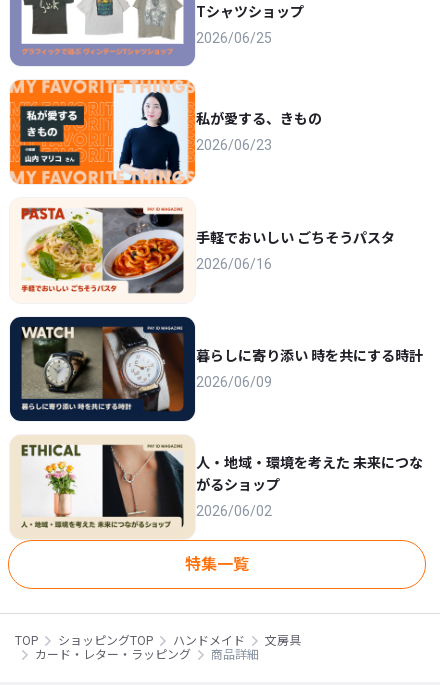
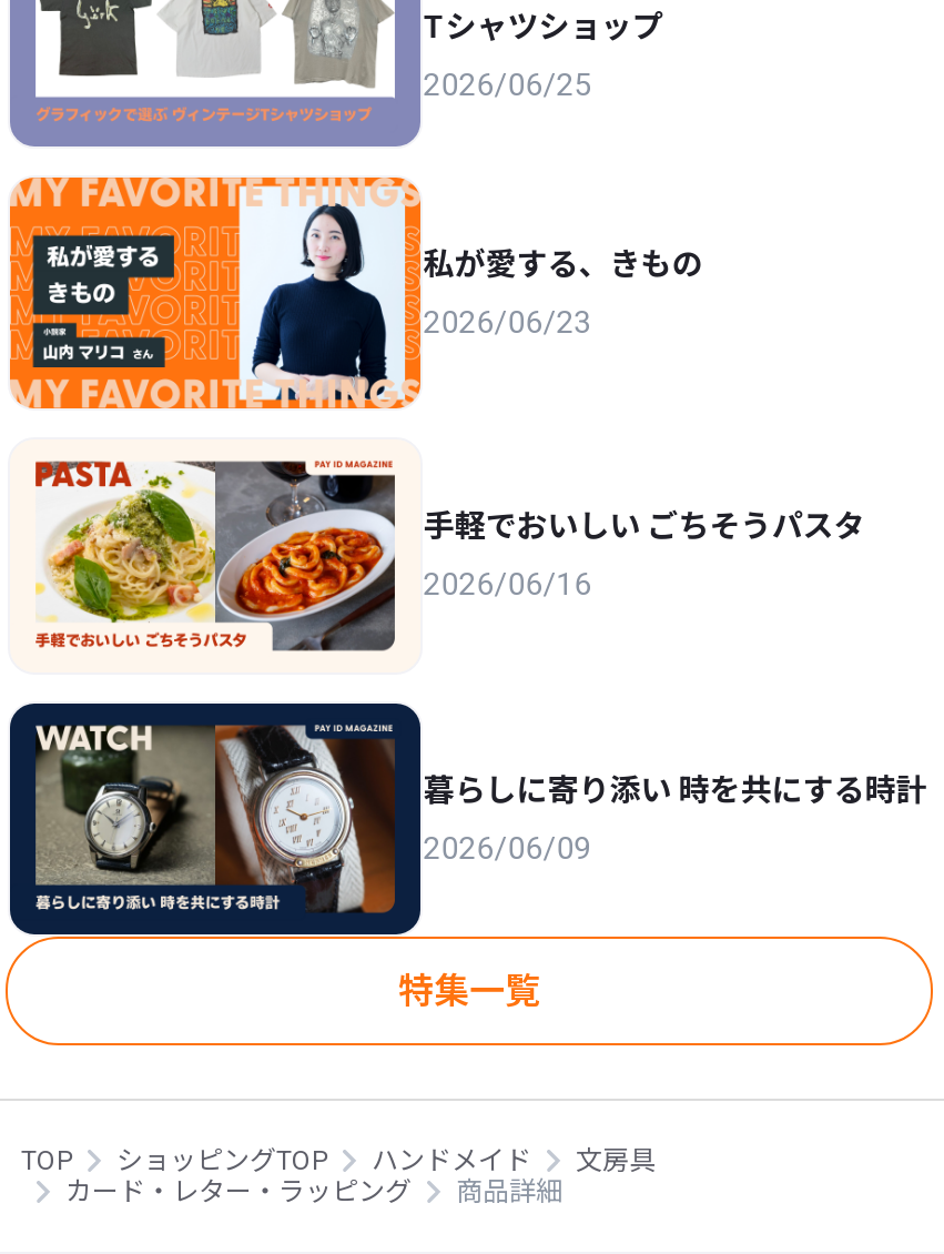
- [image]
- 人・地域・環境を考えた 未来につな
- がるショップ
- 2026/06/02
